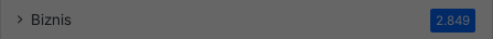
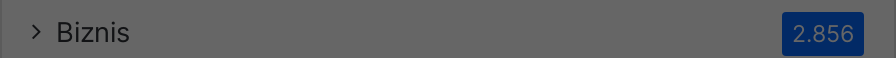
- 2.849
+ 2.856
